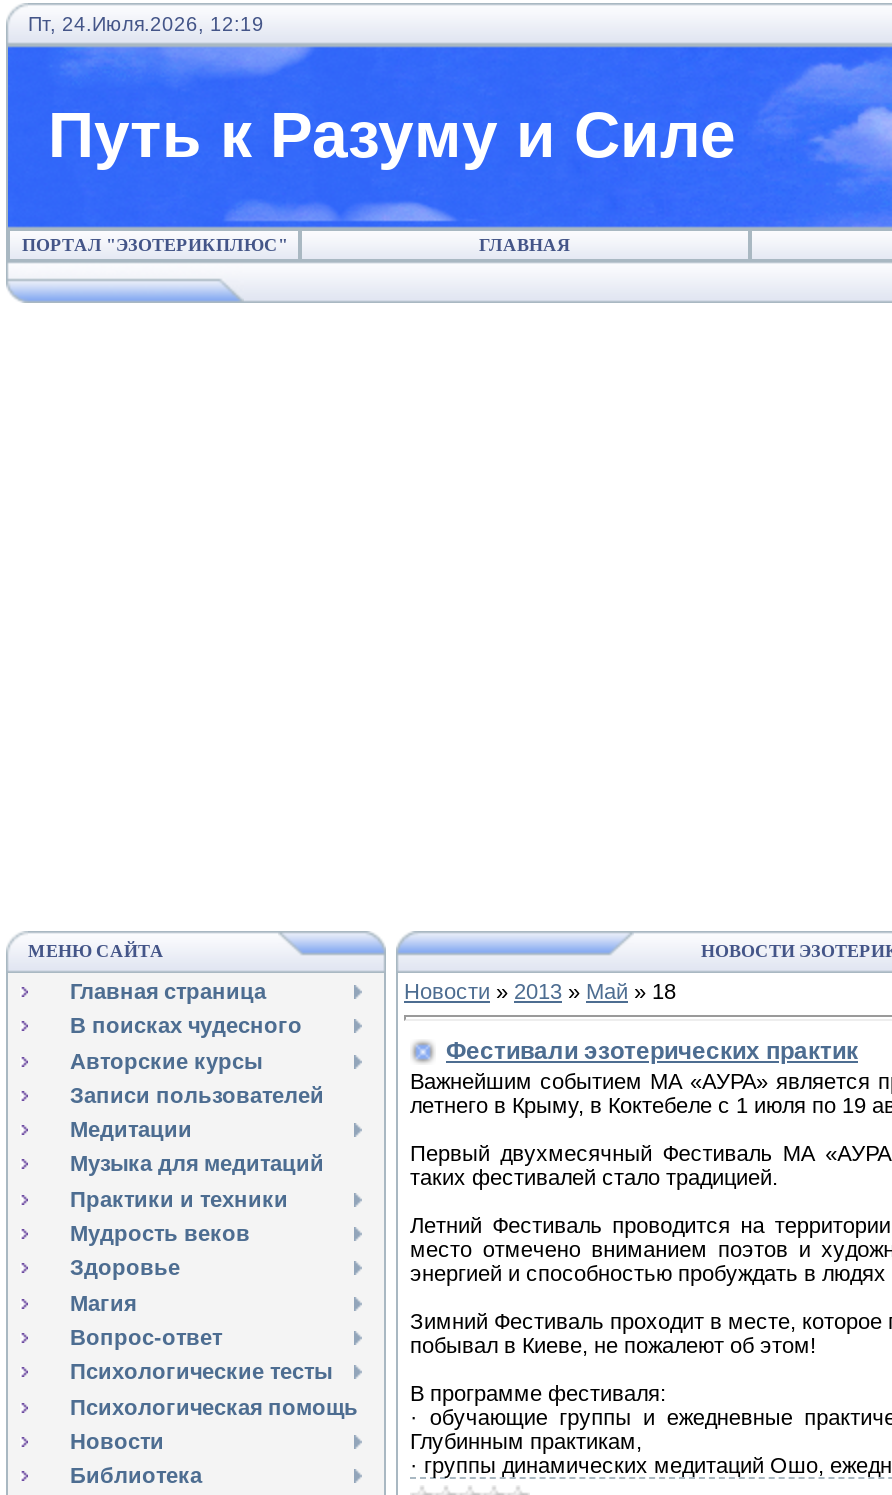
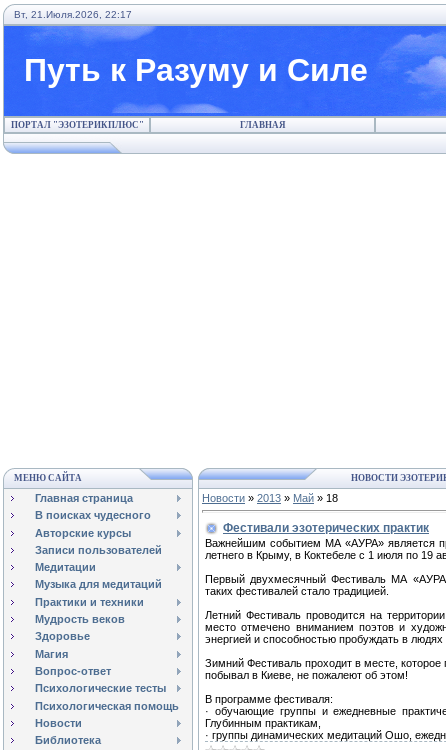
- Пт, 24.Июля.2026, 12:19
+ Вт, 21.Июля.2026, 22:17
